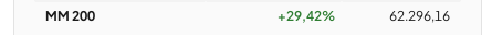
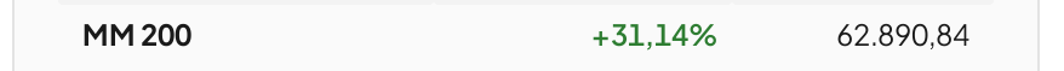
- +29,42%
+ +31,14%

- 62.296,16
+ 62.890,84
